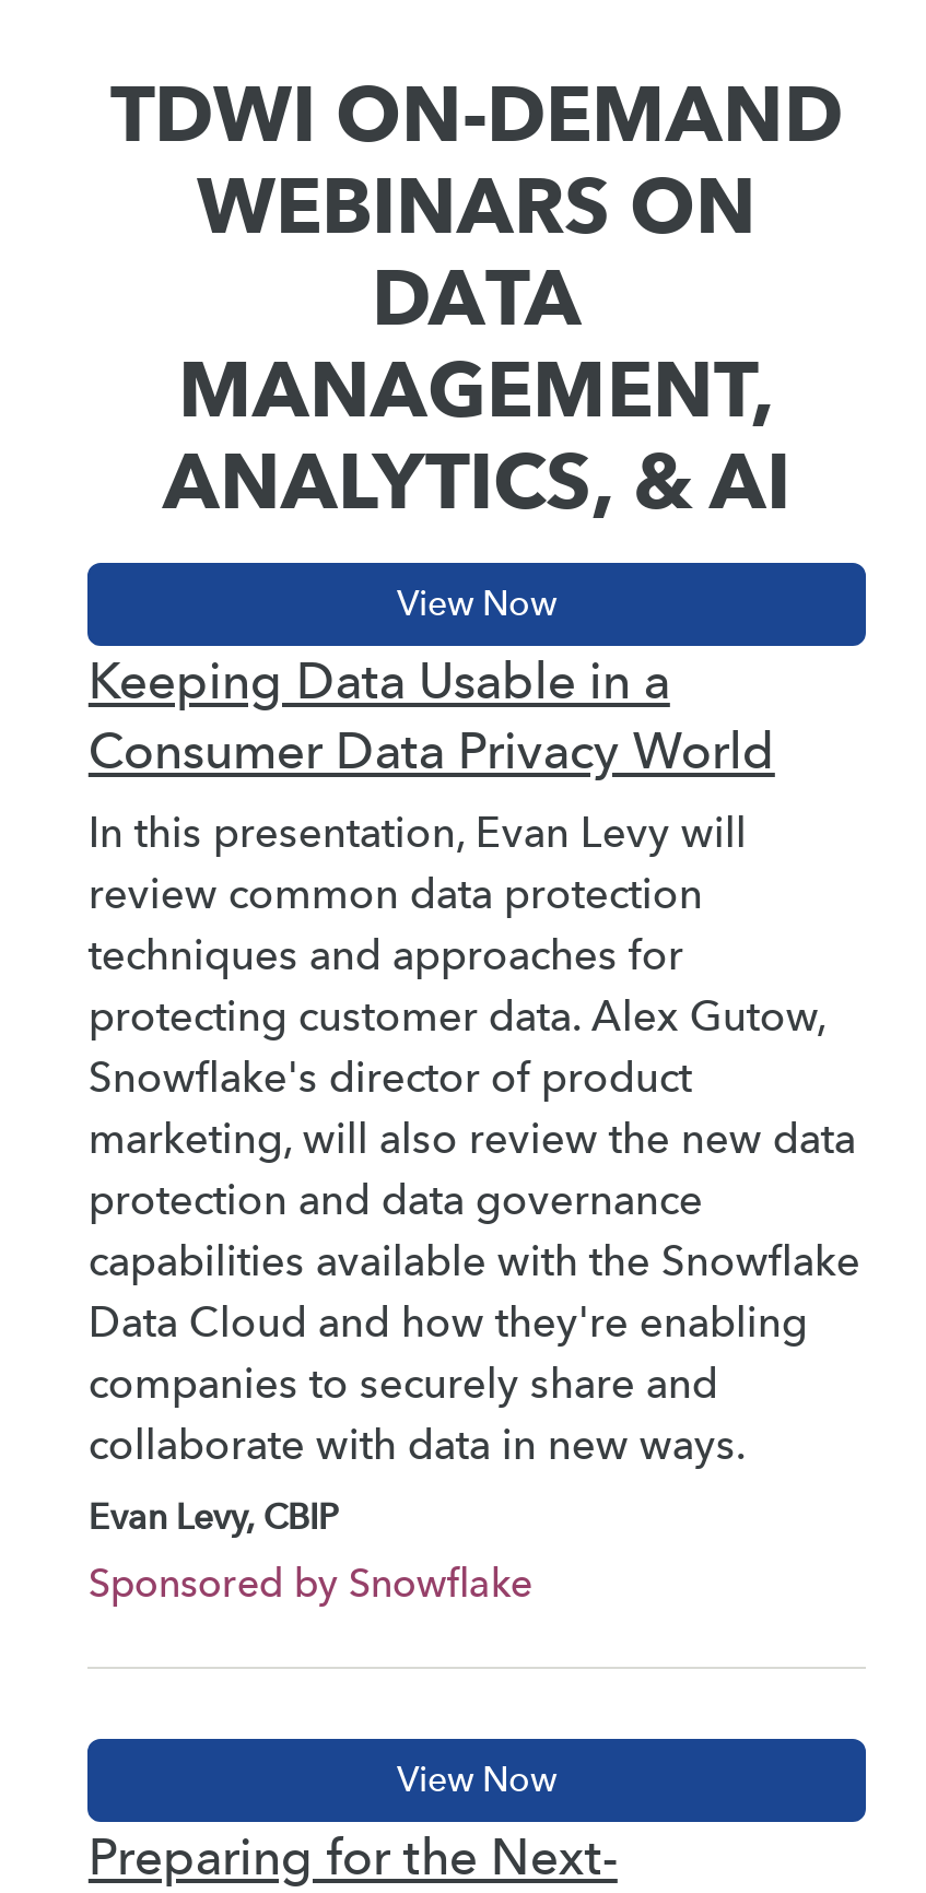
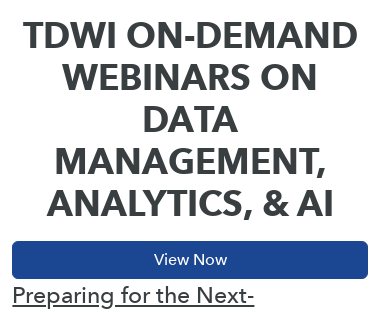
- Keeping Data Usable in a
- Consumer Data Privacy World
- In this presentation, Evan Levy will
- review common data protection
- techniques and approaches for
- protecting customer data. Alex Gutow,
- Snowflake's director of product
- marketing, will also review the new data
- protection and data governance
- capabilities available with the Snowflake
- Data Cloud and how they're enabling
- companies to securely share and
- collaborate with data in new ways.
- Evan Levy, CBIP
- Sponsored by Snowflake
